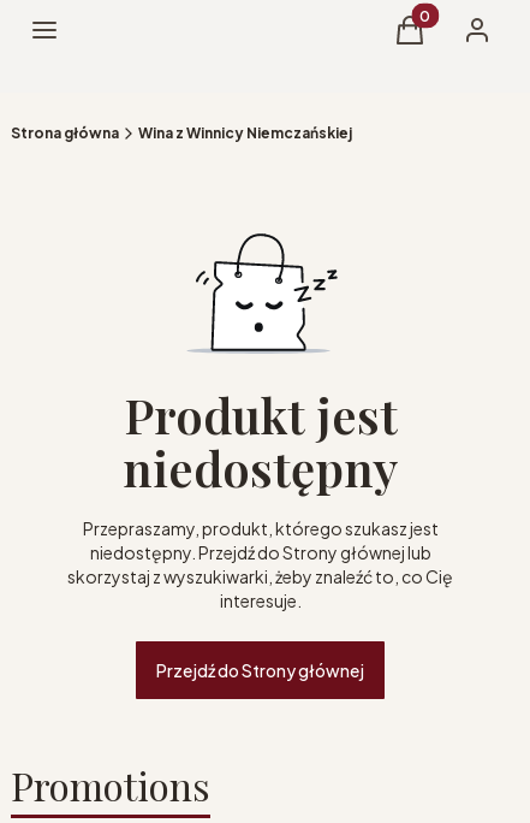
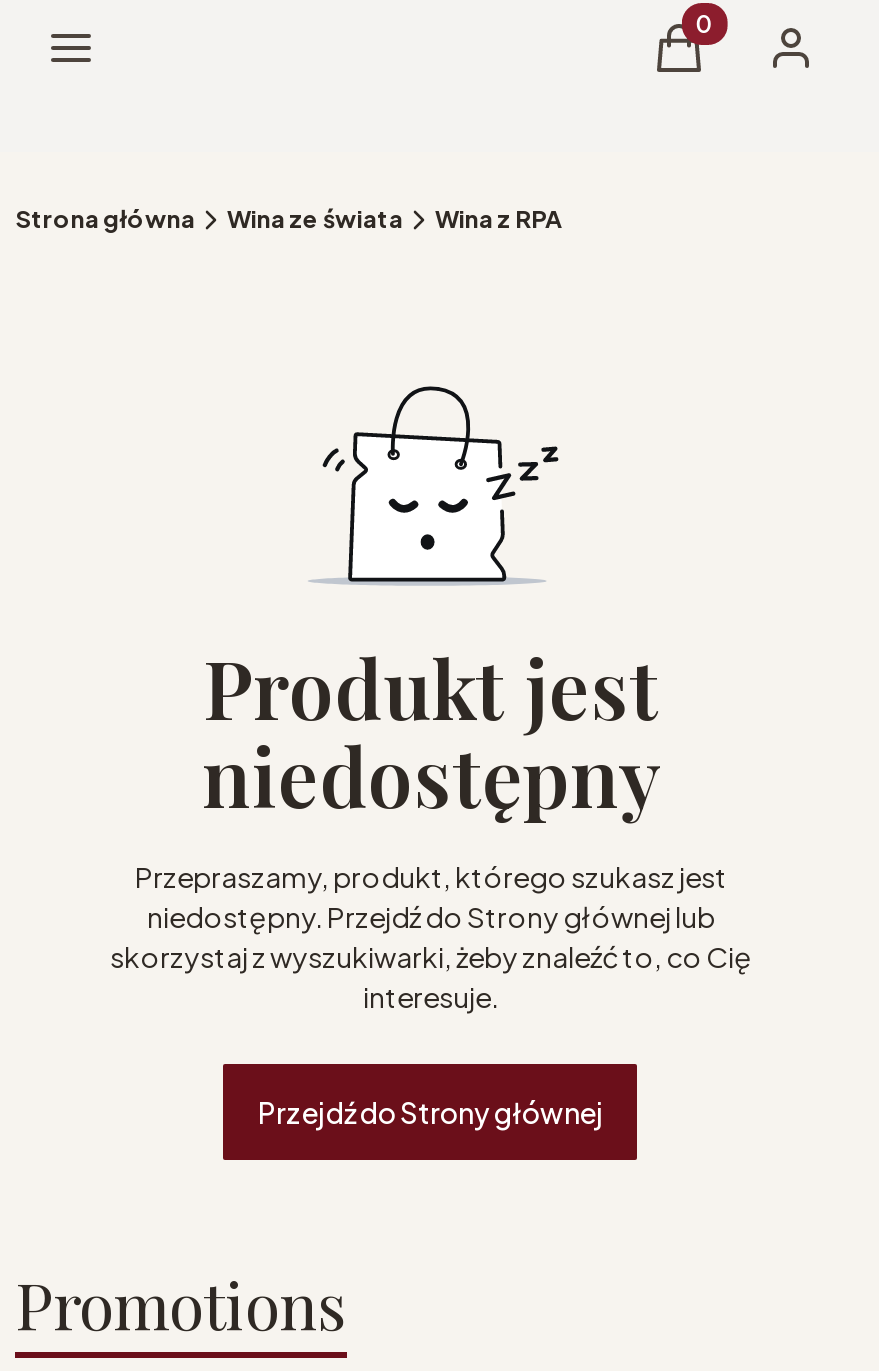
- Wina z Winnicy Niemczańskiej
+ Wina ze świata
+ Wina z RPA
